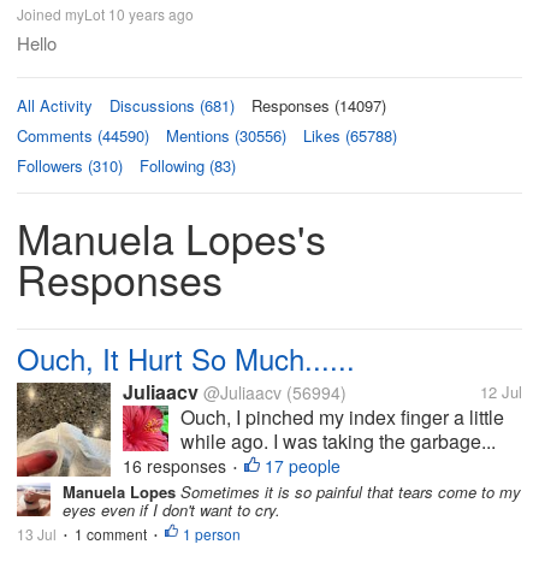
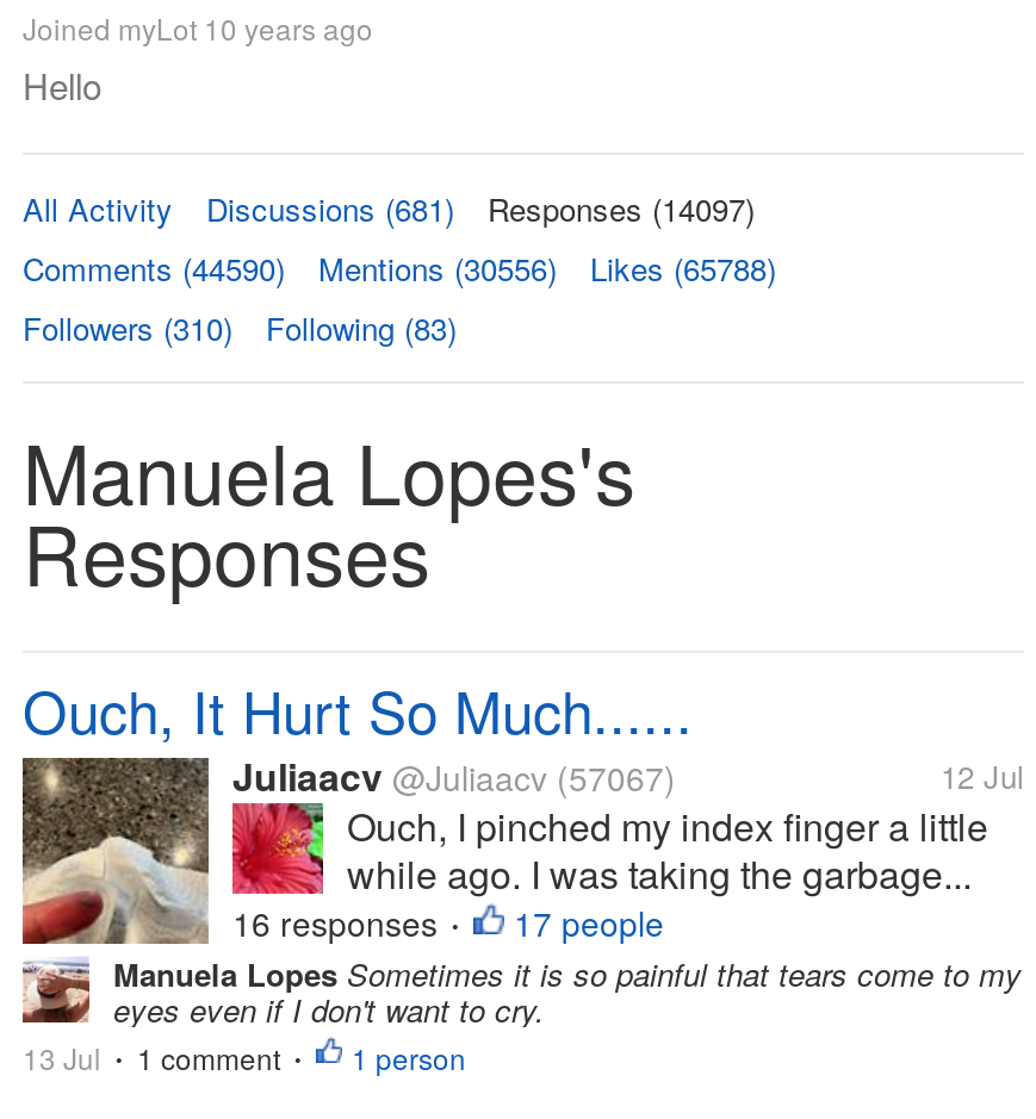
- Juliaacv @Juliaacv (56994)
+ Juliaacv @Juliaacv (57067)
